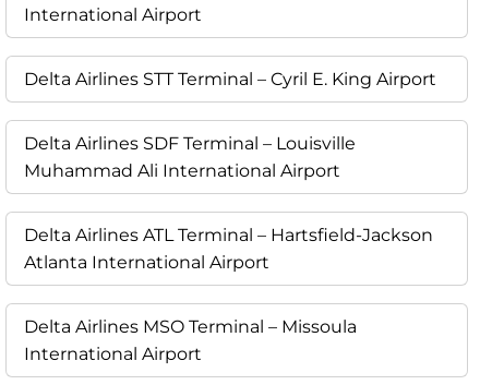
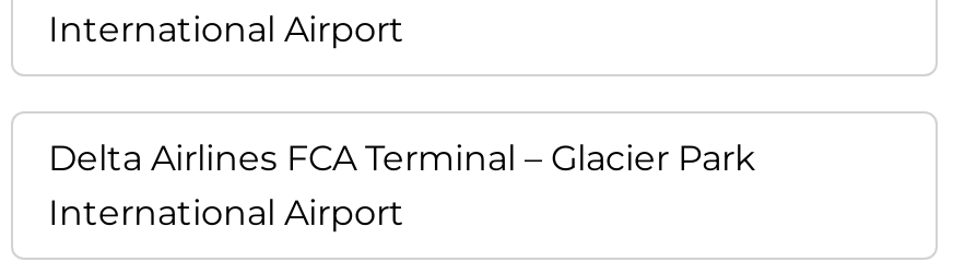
- Delta Airlines STT Terminal – Cyril E. King Airport
- Delta Airlines SDF Terminal – Louisville
- Muhammad Ali International Airport
- Delta Airlines ATL Terminal – Hartsfield-Jackson
- Atlanta International Airport
- Delta Airlines MSO Terminal – Missoula
+ Delta Airlines FCA Terminal – Glacier Park
